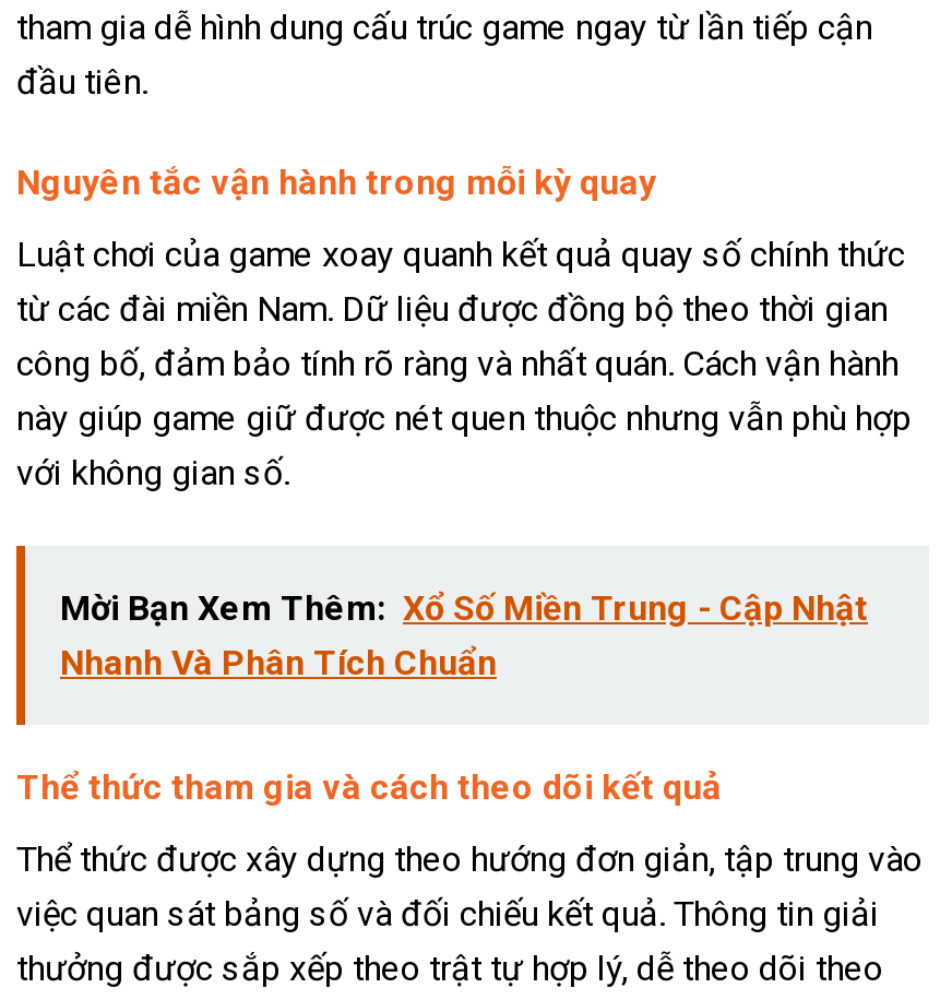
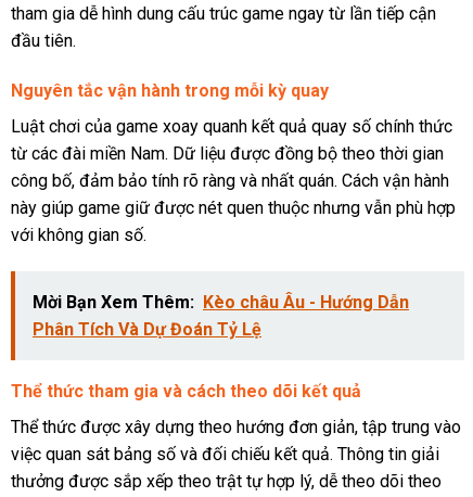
- Mời Bạn Xem Thêm: Xổ Số Miền Trung - Cập Nhật
- Nhanh Và Phân Tích Chuẩn
+ Mời Bạn Xem Thêm: Kèo châu Âu - Hướng Dẫn
+ Phân Tích Và Dự Đoán Tỷ Lệ
